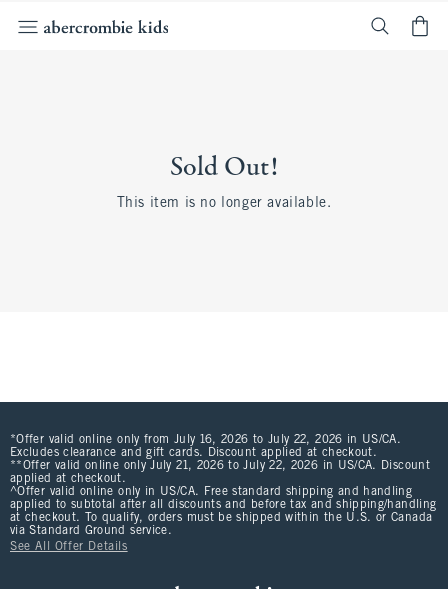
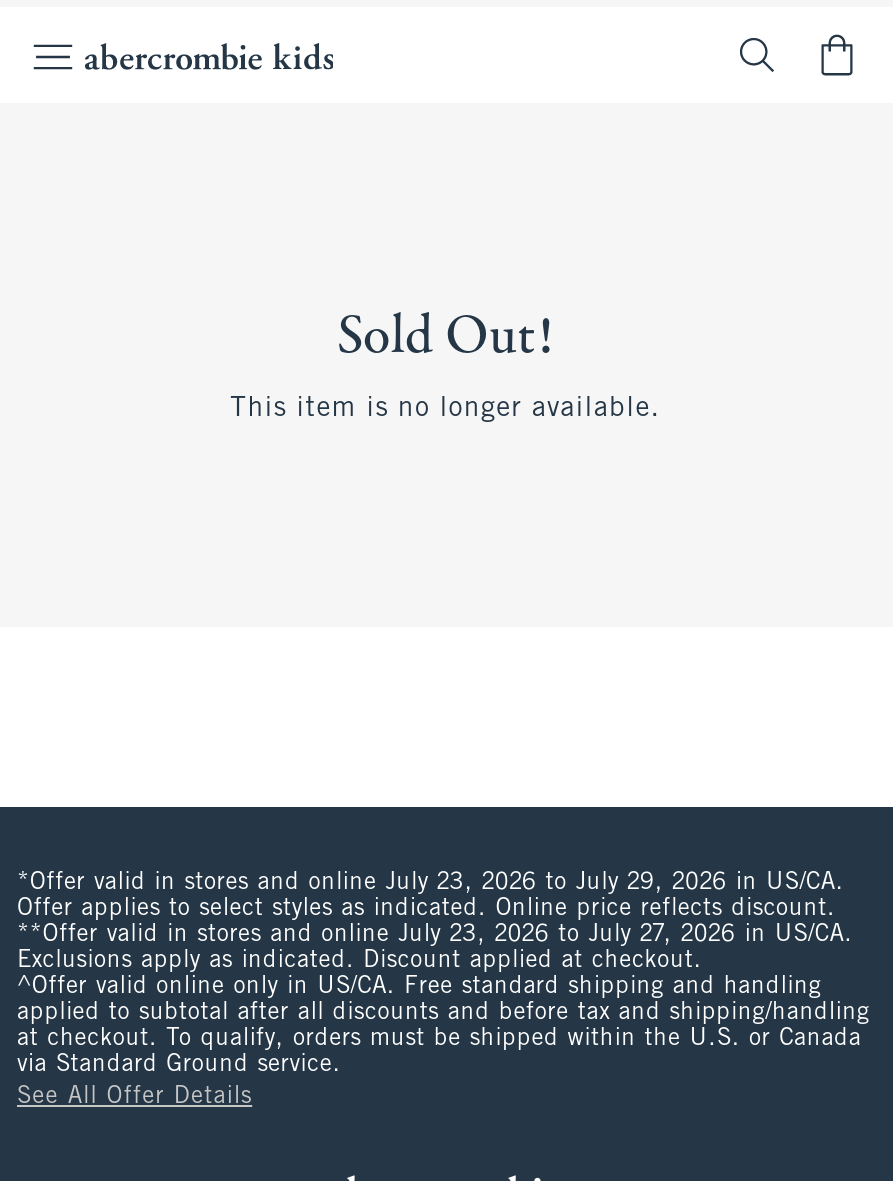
- *Offer valid online only from July 16, 2026 to July 22, 2026 in US/CA.
- Excludes clearance and gift cards. Discount applied at checkout.
- **Offer valid online only July 21, 2026 to July 22, 2026 in US/CA. Discount
- applied at checkout.
+ *Offer valid in stores and online July 23, 2026 to July 29, 2026 in US/CA.
+ Offer applies to select styles as indicated. Online price reflects discount.
+ **Offer valid in stores and online July 23, 2026 to July 27, 2026 in US/CA.
+ Exclusions apply as indicated. Discount applied at checkout.
